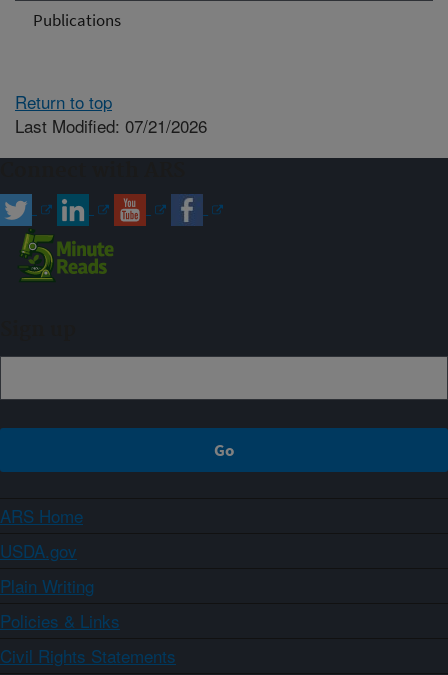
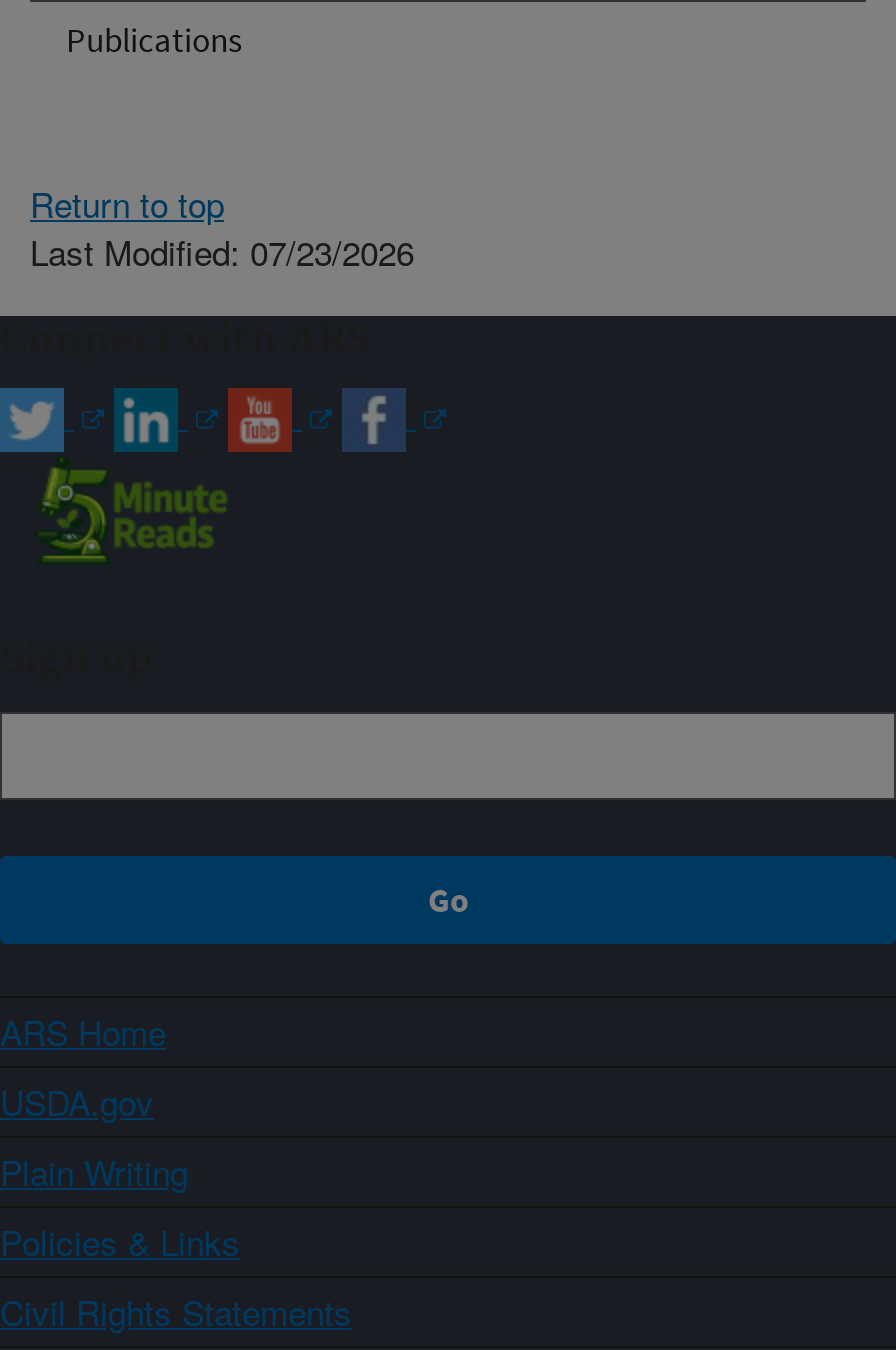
- Last Modified: 07/21/2026
+ Last Modified: 07/23/2026
